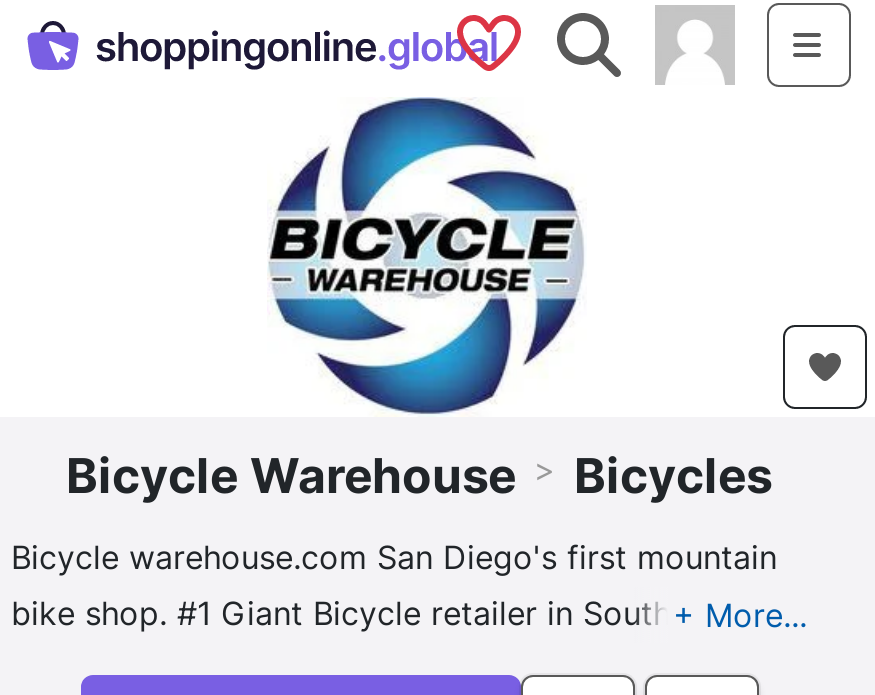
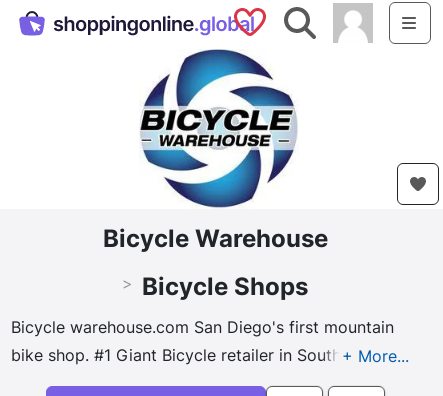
- Bicycle Warehouse > Bicycles
+ Bicycle Warehouse
+ > Bicycle Shops
